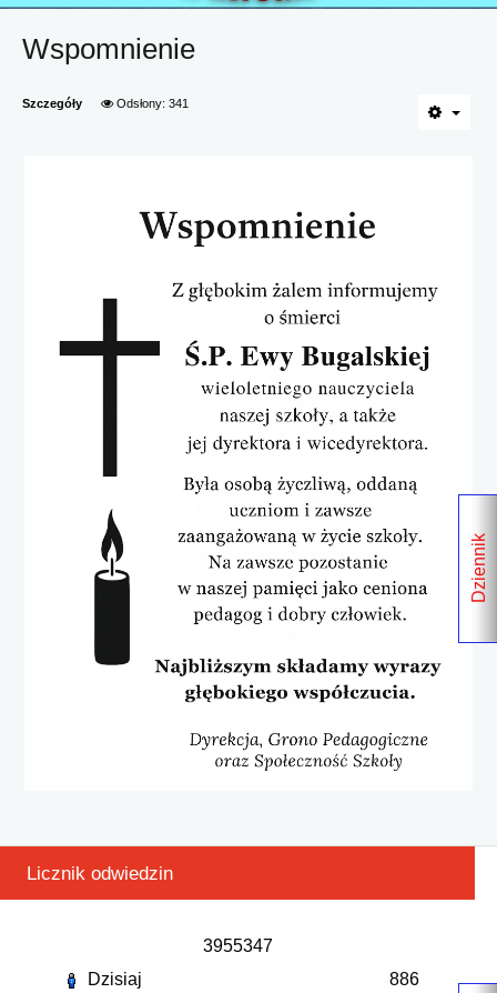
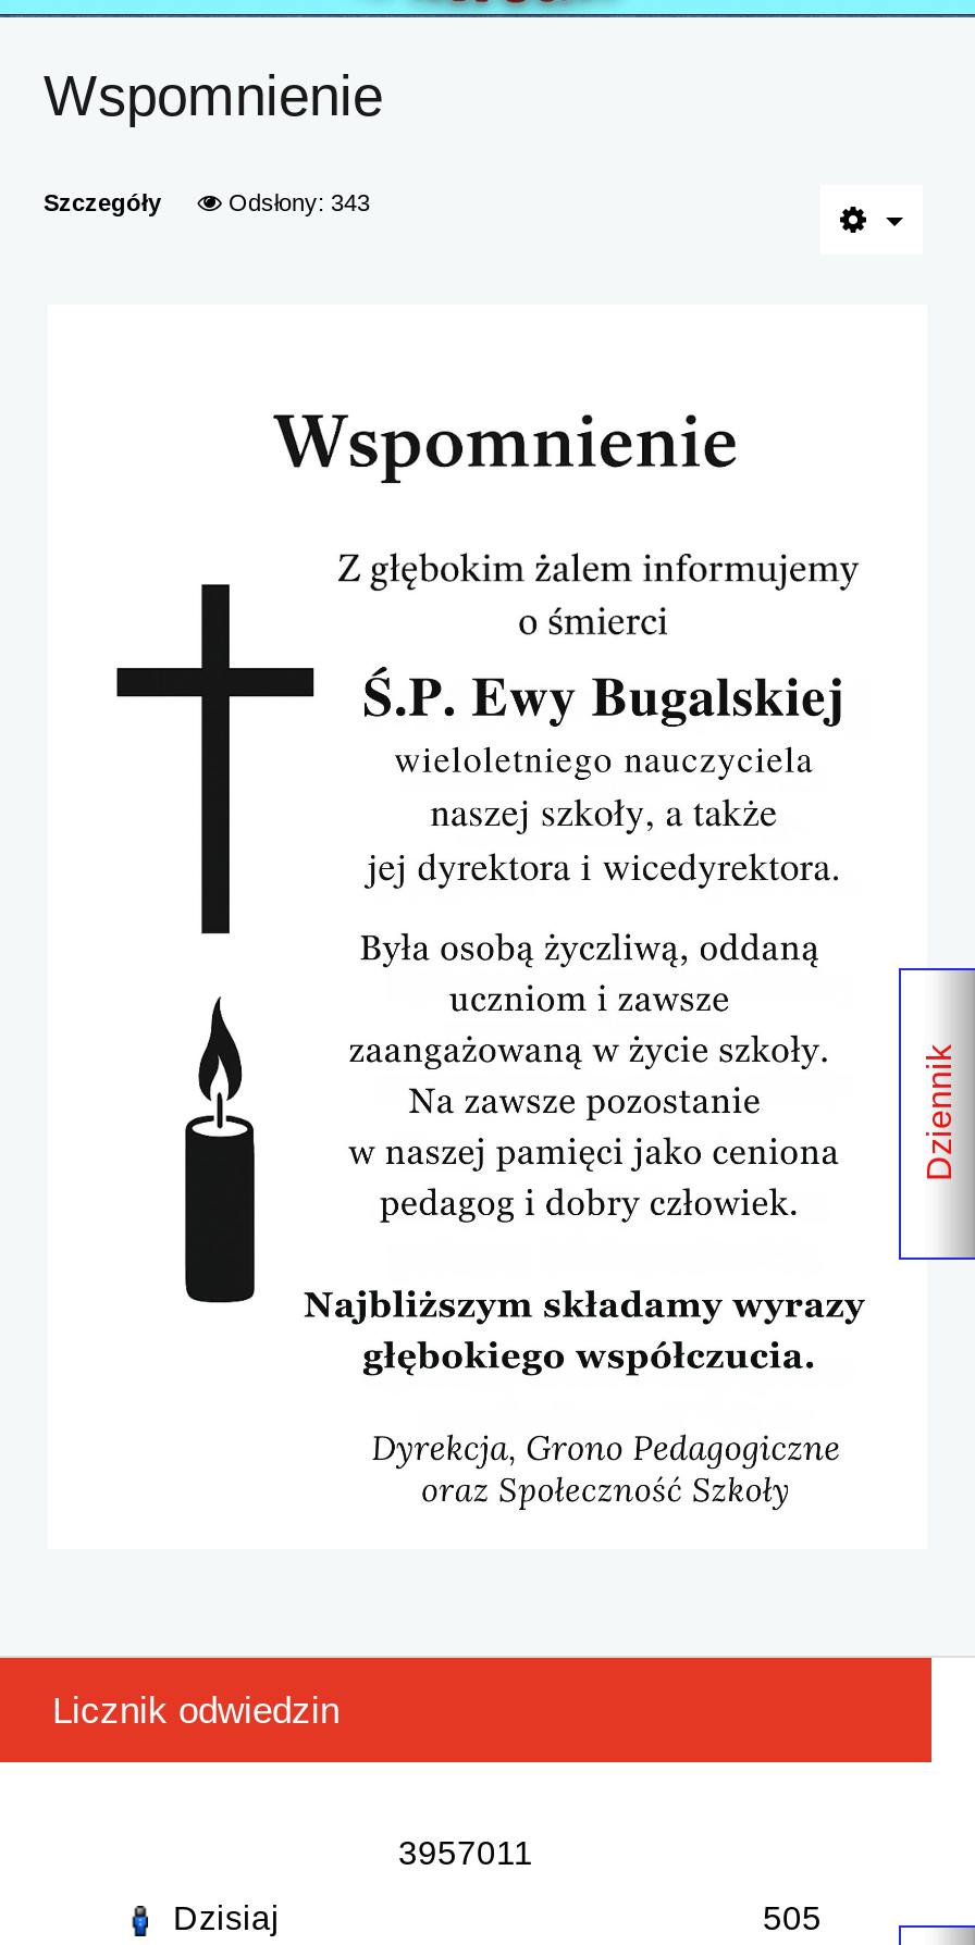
- Odsłony: 341
+ Odsłony: 343

- 3955347
+ 3957011

- 886
+ 505
